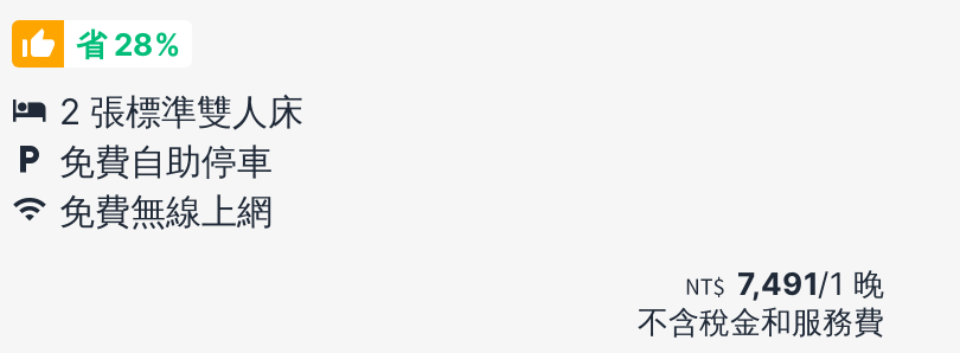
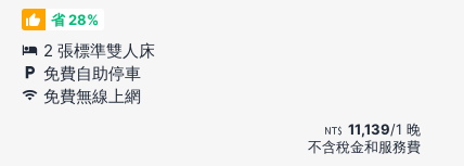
- 7,491/1 晚
+ 11,139/1 晚
